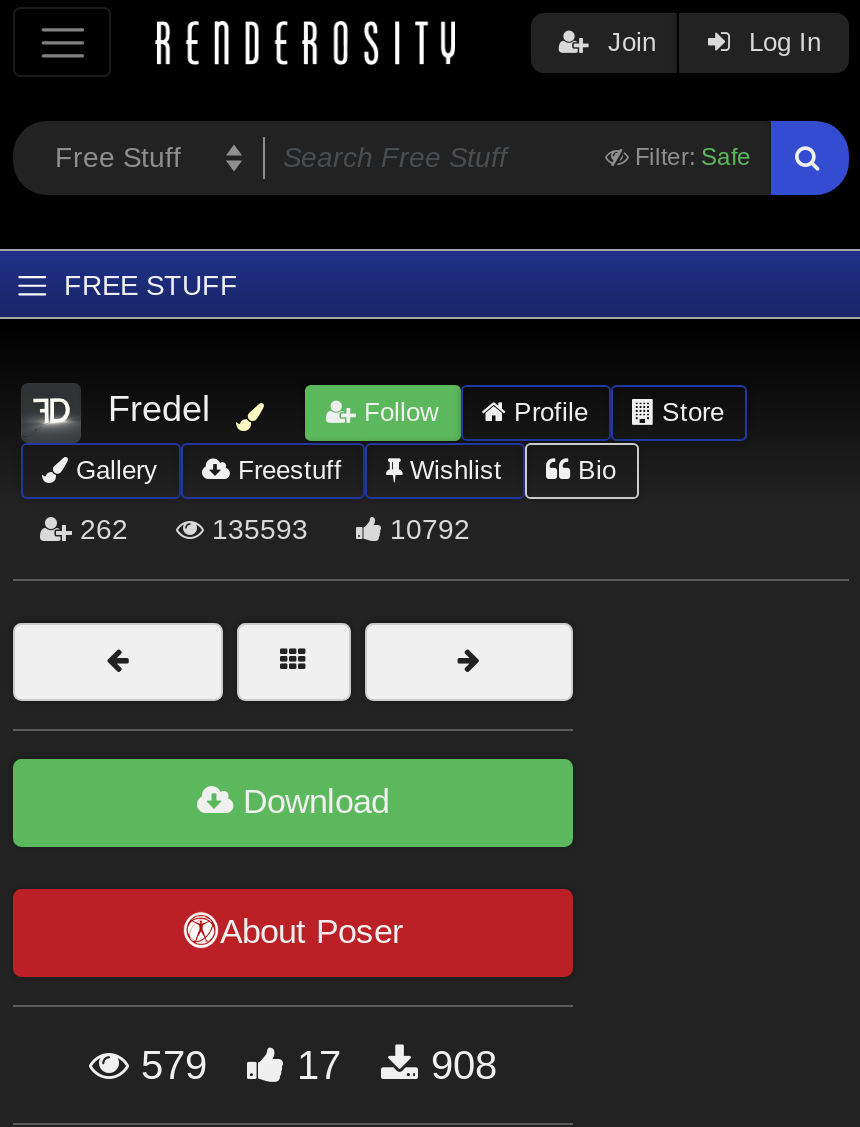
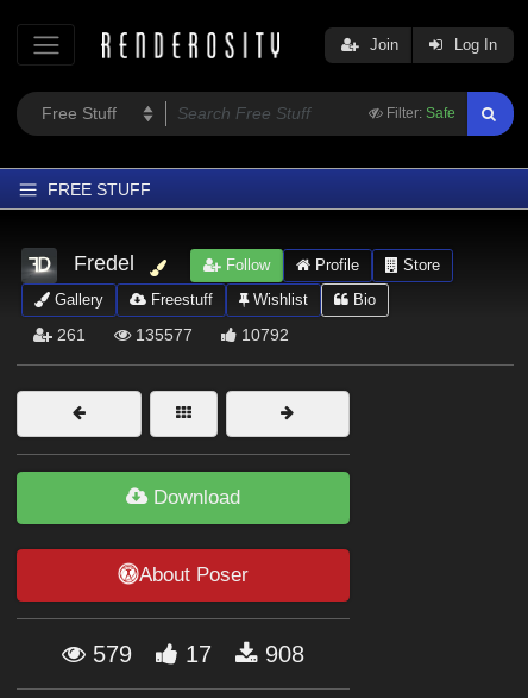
- 262
+ 261

- 135593
+ 135577
